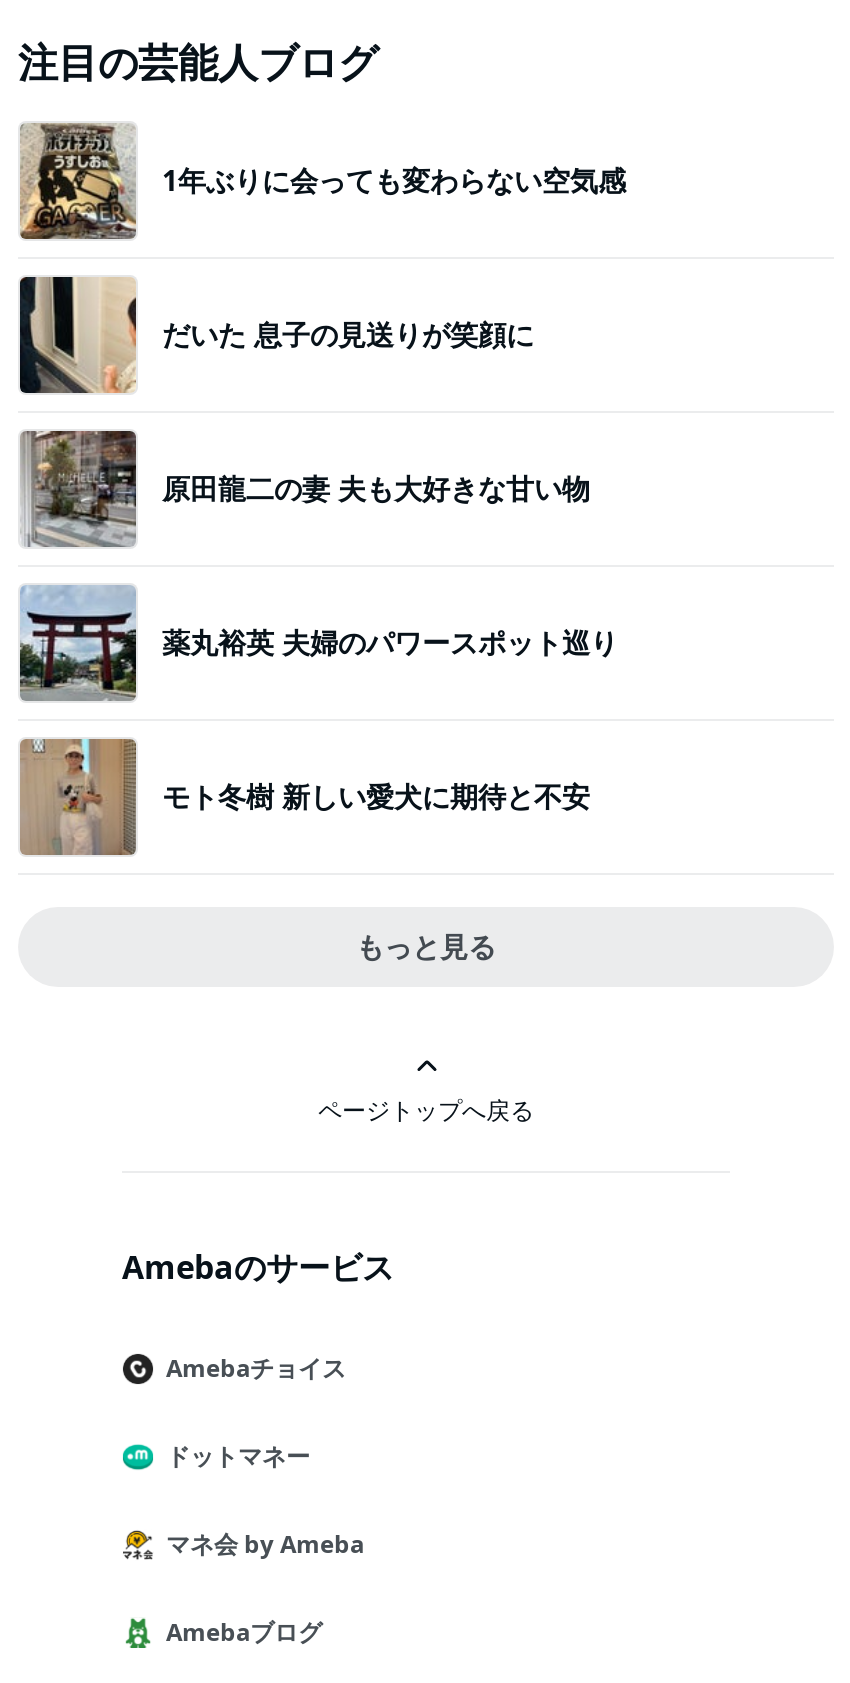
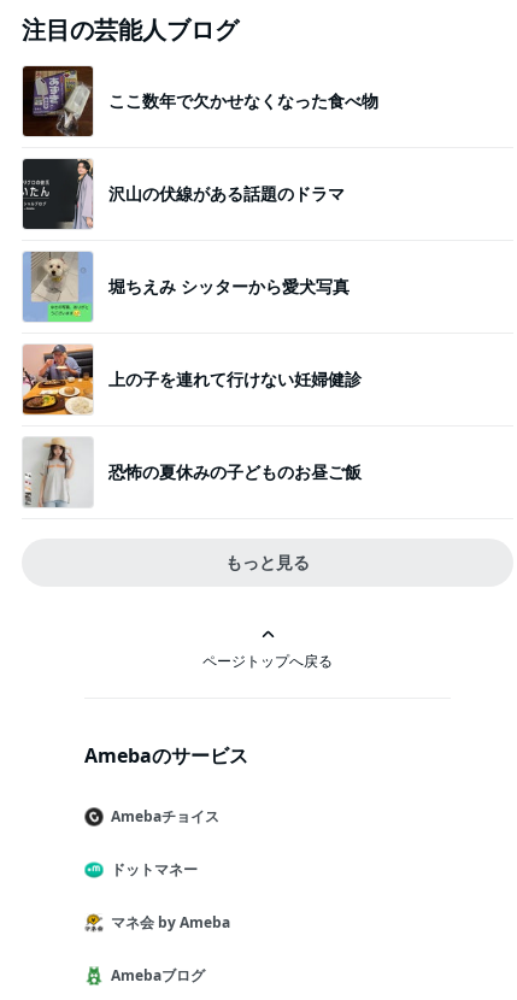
- [image]
- 1年ぶりに会っても変わらない空気感
+ [image]
+ ここ数年で欠かせなくなった食べ物

- [image]
- だいた 息子の見送りが笑顔に
+ [image]
+ 沢山の伏線がある話題のドラマ

- [image]
- 原田龍二の妻 夫も大好きな甘い物
+ [image]
+ 堀ちえみ シッターから愛犬写真

- [image]
- 薬丸裕英 夫婦のパワースポット巡り
+ [image]
+ 上の子を連れて行けない妊婦健診

- [image]
- モト冬樹 新しい愛犬に期待と不安
+ [image]
+ 恐怖の夏休みの子どものお昼ご飯
